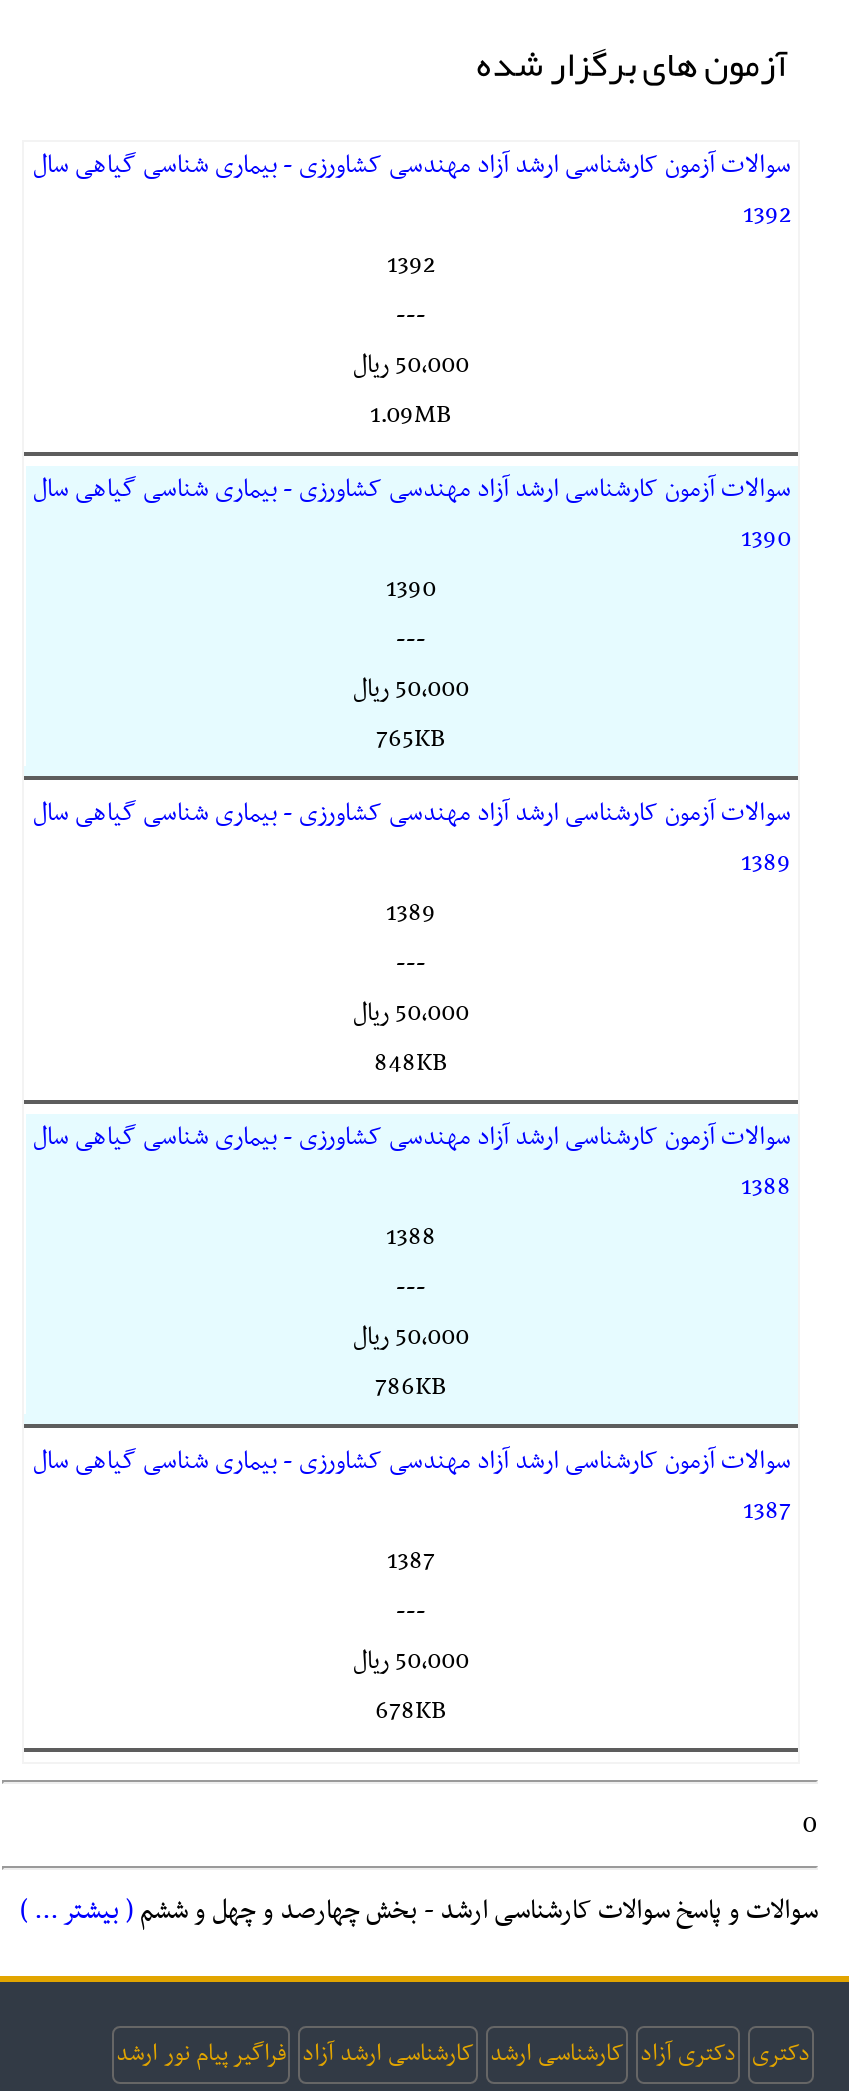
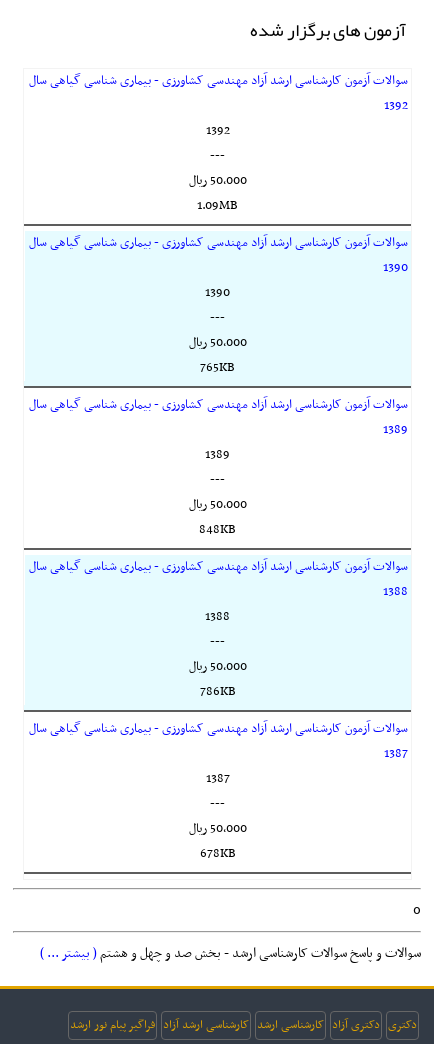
- سوالات و پاسخ سوالات کارشناسی ارشد - بخش چهارصد و چهل و ششم ( بیشتر ... )
+ سوالات و پاسخ سوالات کارشناسی ارشد - بخش صد و چهل و هشتم ( بیشتر ... )
